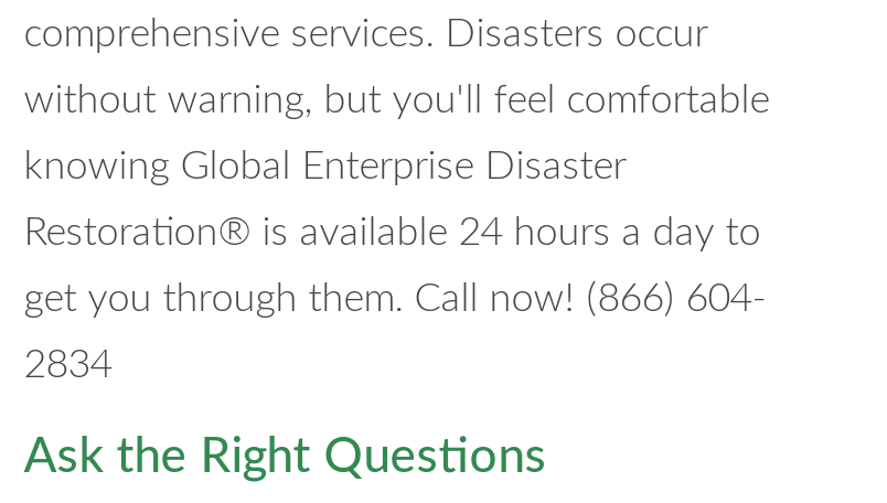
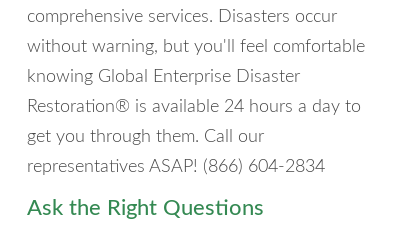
- get you through them. Call now! (866) 604-
+ get you through them. Call our

- 2834
+ representatives ASAP! (866) 604-2834
